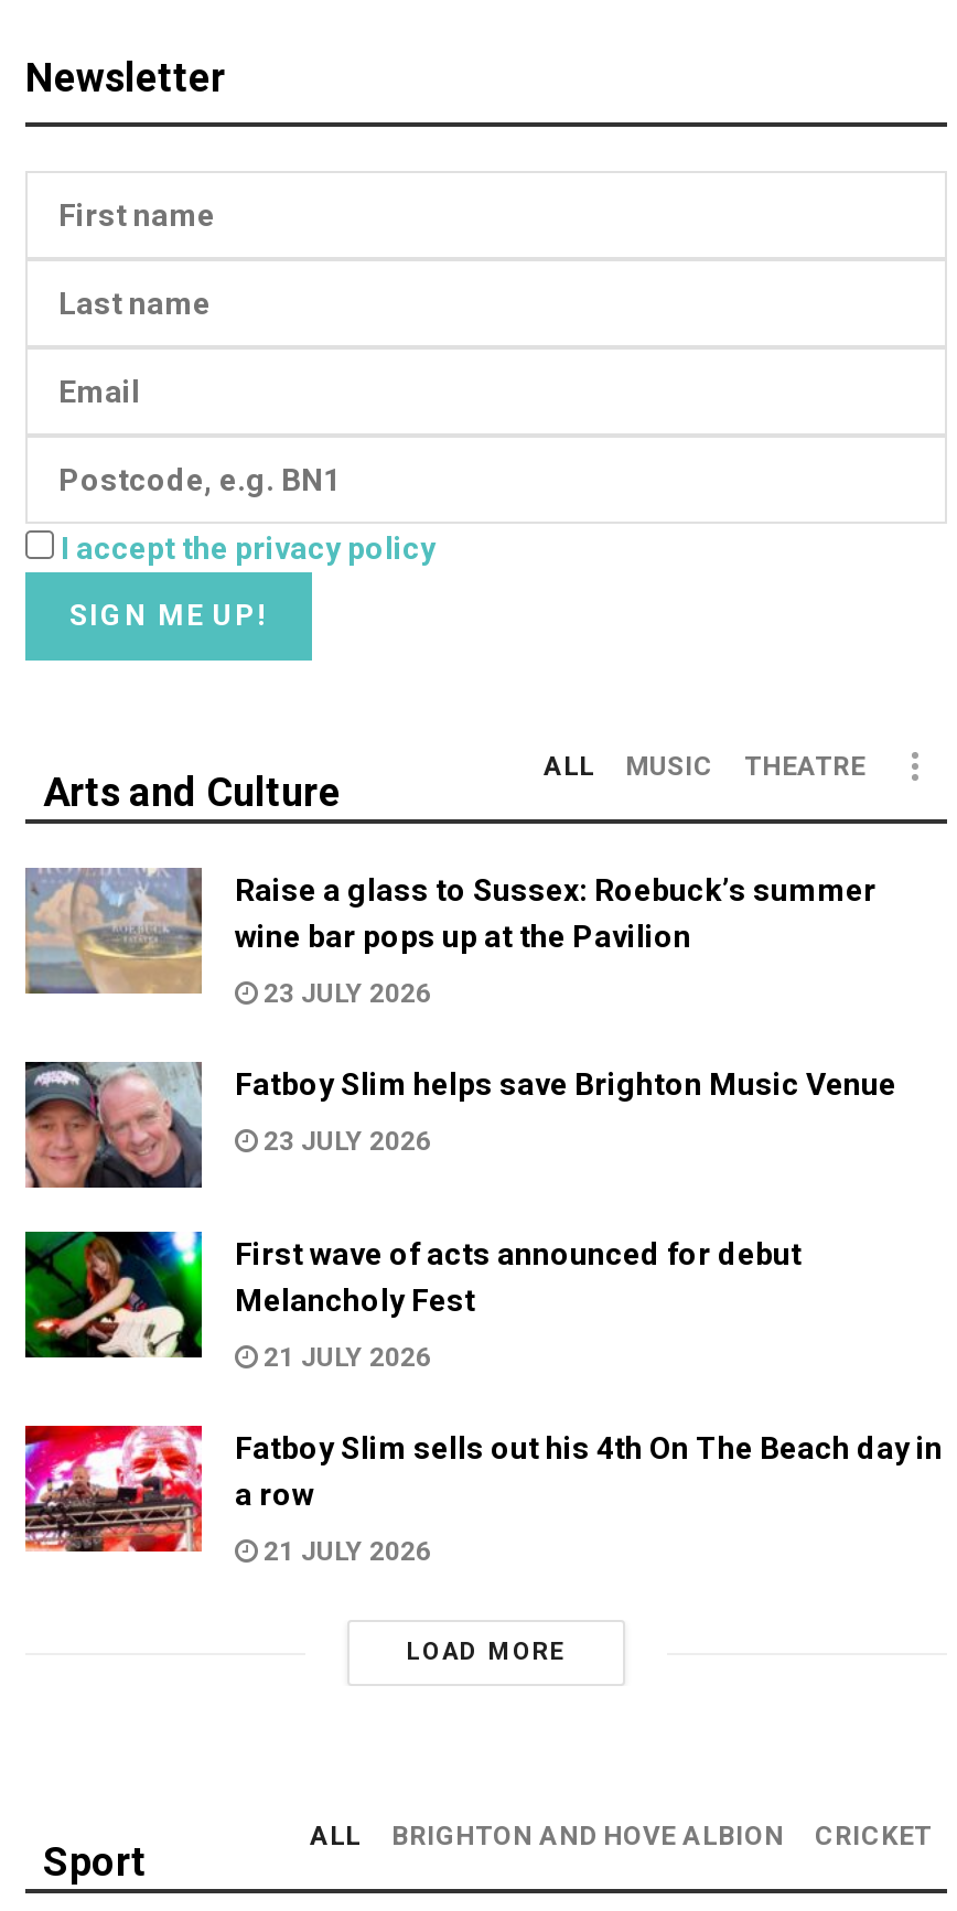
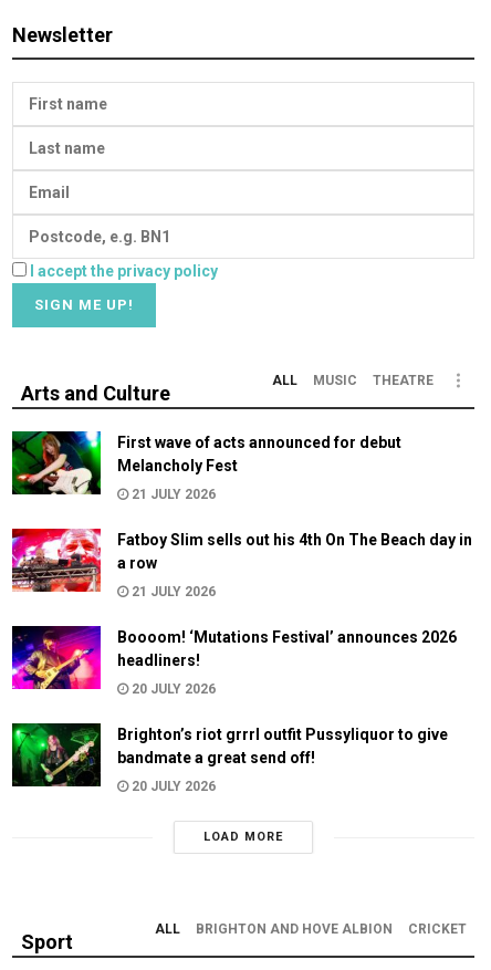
- [image]
- Raise a glass to Sussex: Roebuck’s summer
- wine bar pops up at the Pavilion
- 23 JULY 2026
- Fatboy Slim helps save Brighton Music Venue
- 23 JULY 2026

- [image]

moved up: [image] | First wave of acts announced for debut | Melancholy Fest | 21 JULY 2026 | Fatboy Slim sells out his 4th On The Beach day in | a row | 21 JULY 2026

+ [image]
+ Boooom! ‘Mutations Festival’ announces 2026
+ headliners!
+ 20 JULY 2026
+ Brighton’s riot grrrl outfit Pussyliquor to give
+ bandmate a great send off!
+ 20 JULY 2026

+ [image]
